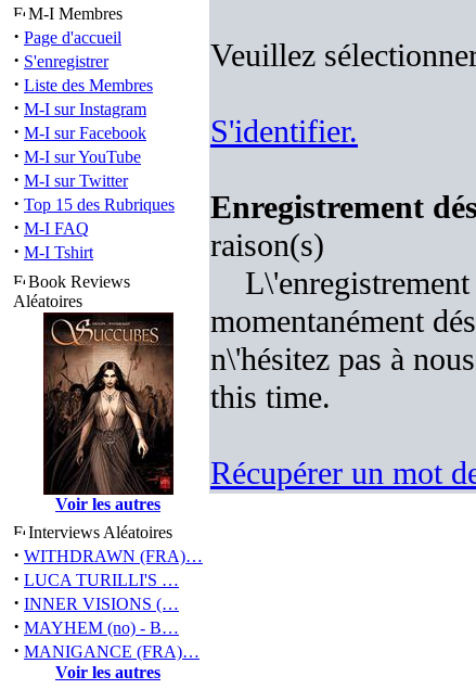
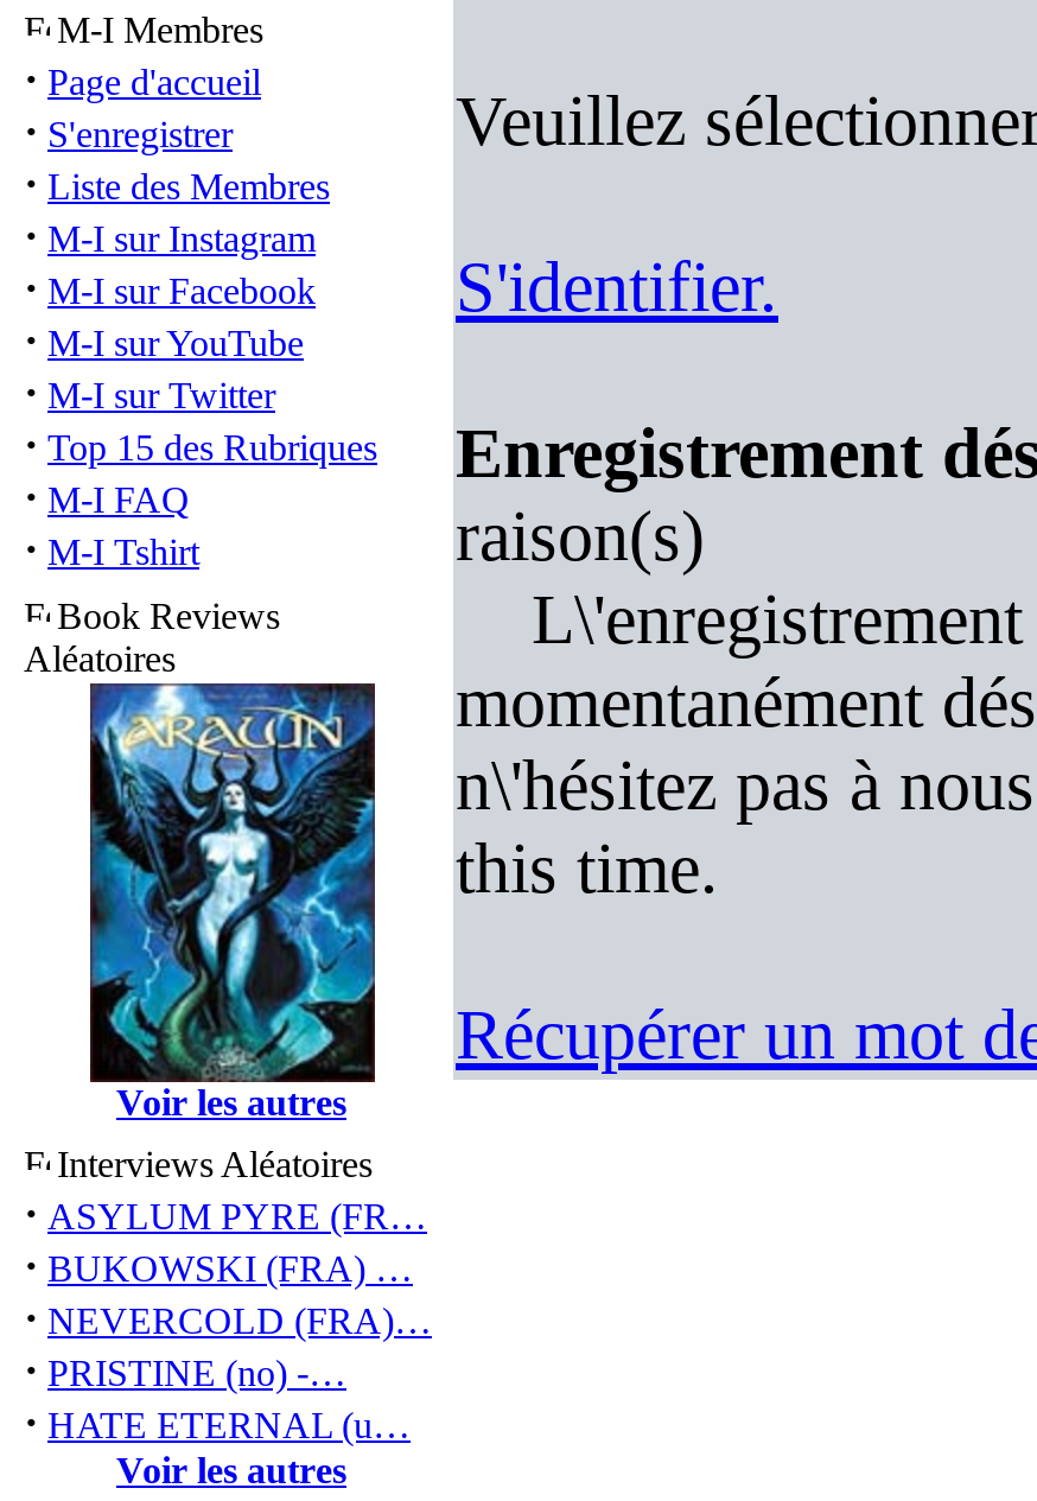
- [image]
+ [image]

- · WITHDRAWN (FRA)…
- · LUCA TURILLI'S …
- · INNER VISIONS (…
- · MAYHEM (no) - B…
- · MANIGANCE (FRA)…
+ · ASYLUM PYRE (FR…
+ · BUKOWSKI (FRA) …
+ · NEVERCOLD (FRA)…
+ · PRISTINE (no) -…
+ · HATE ETERNAL (u…
